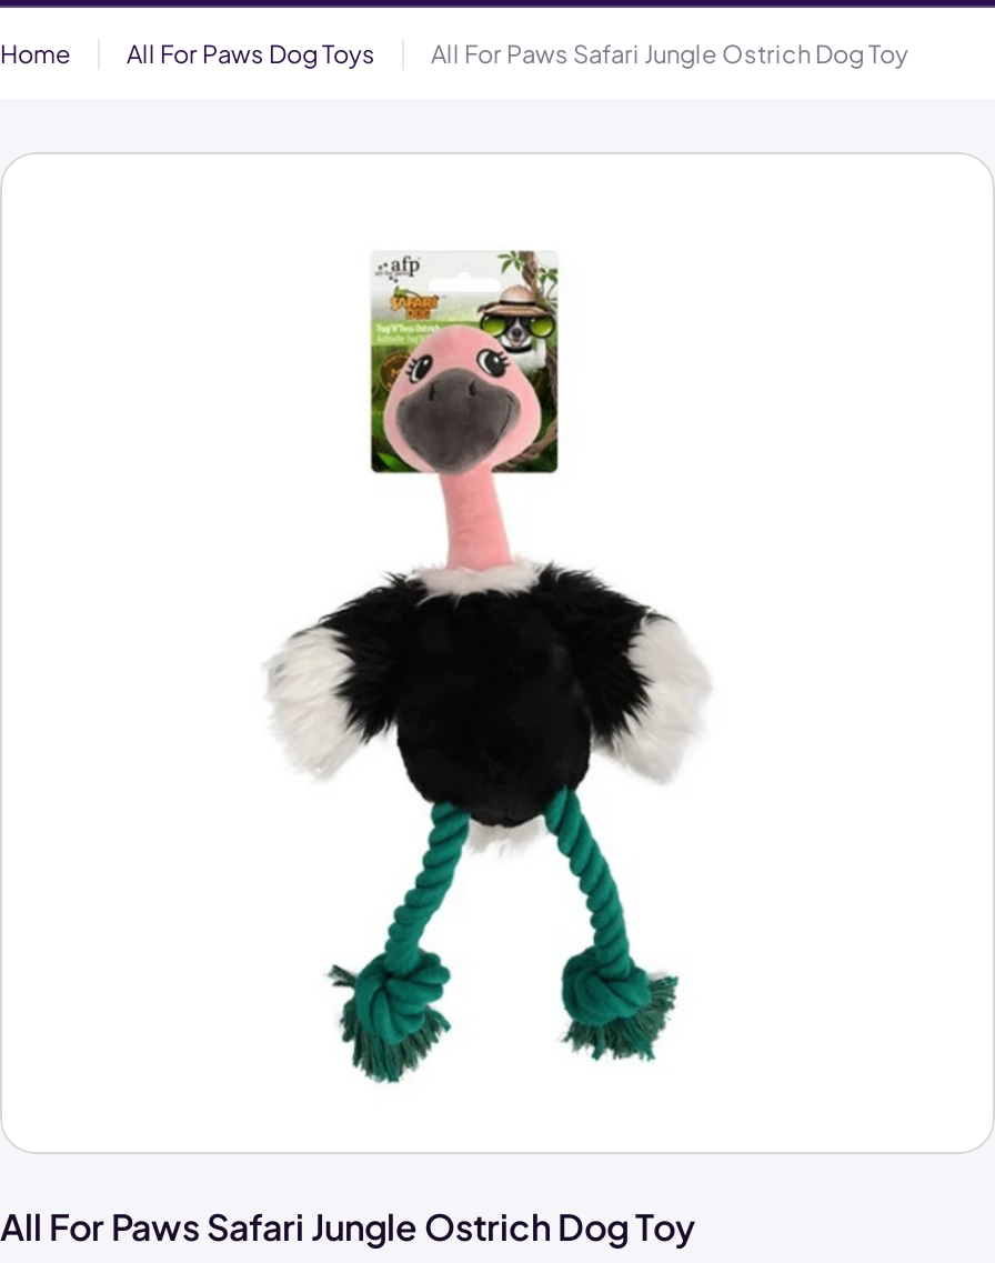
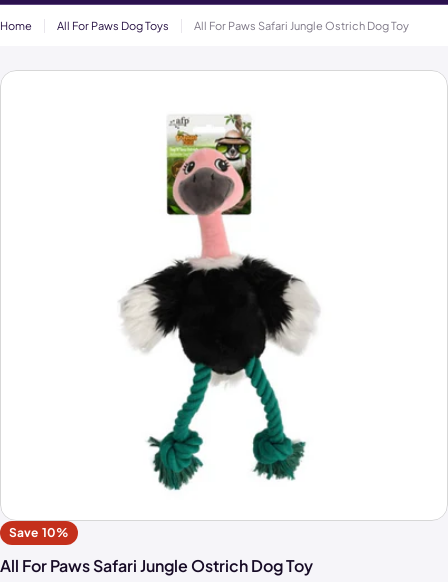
+ Save 10%
